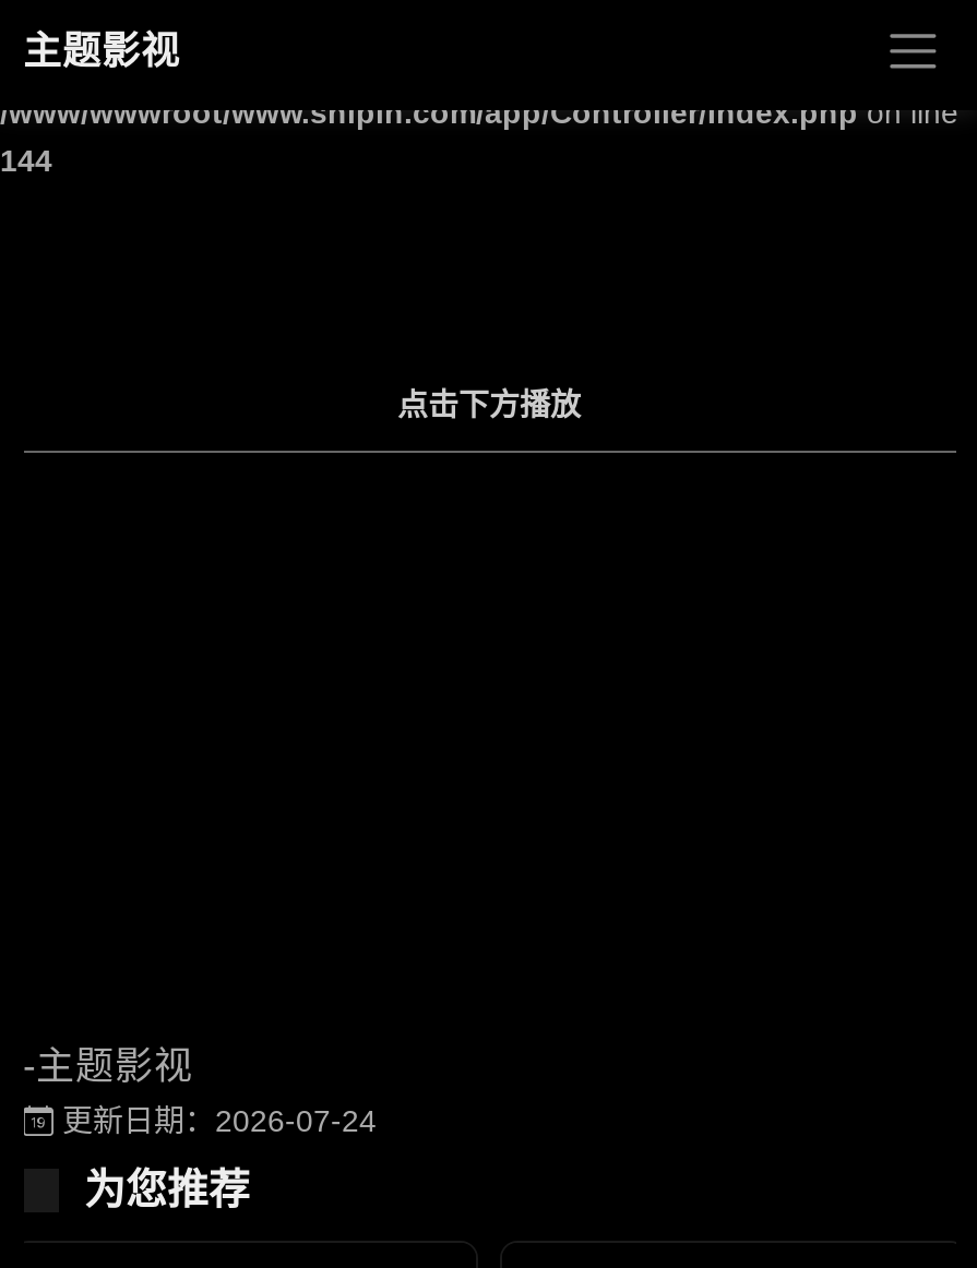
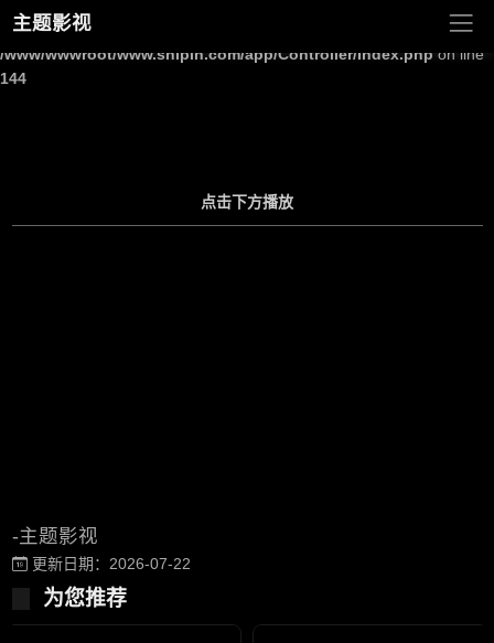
- 更新日期：2026-07-24
+ 更新日期：2026-07-22
